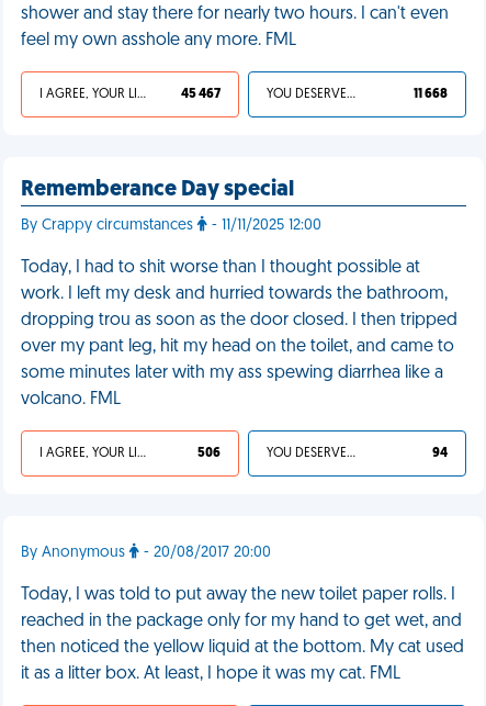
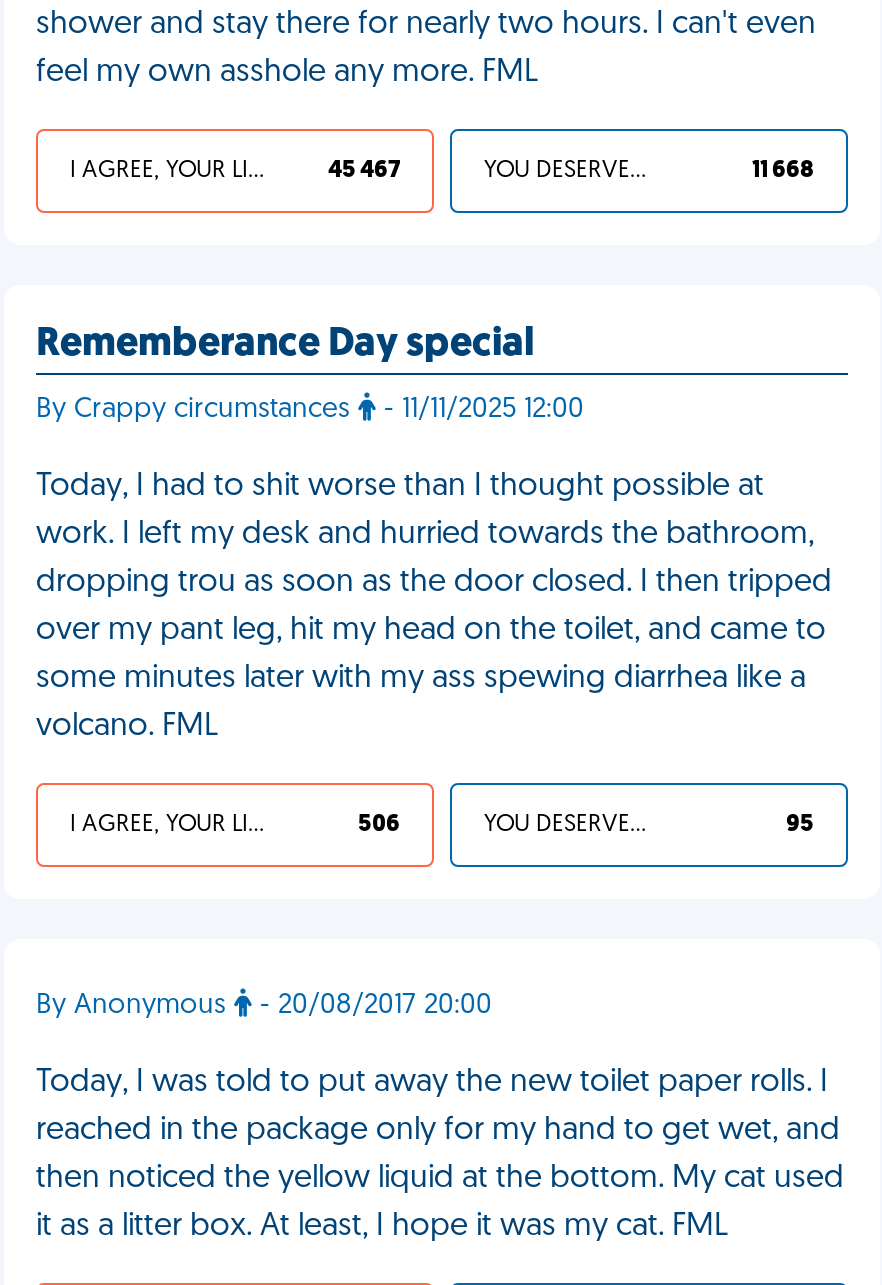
- 94
+ 95
